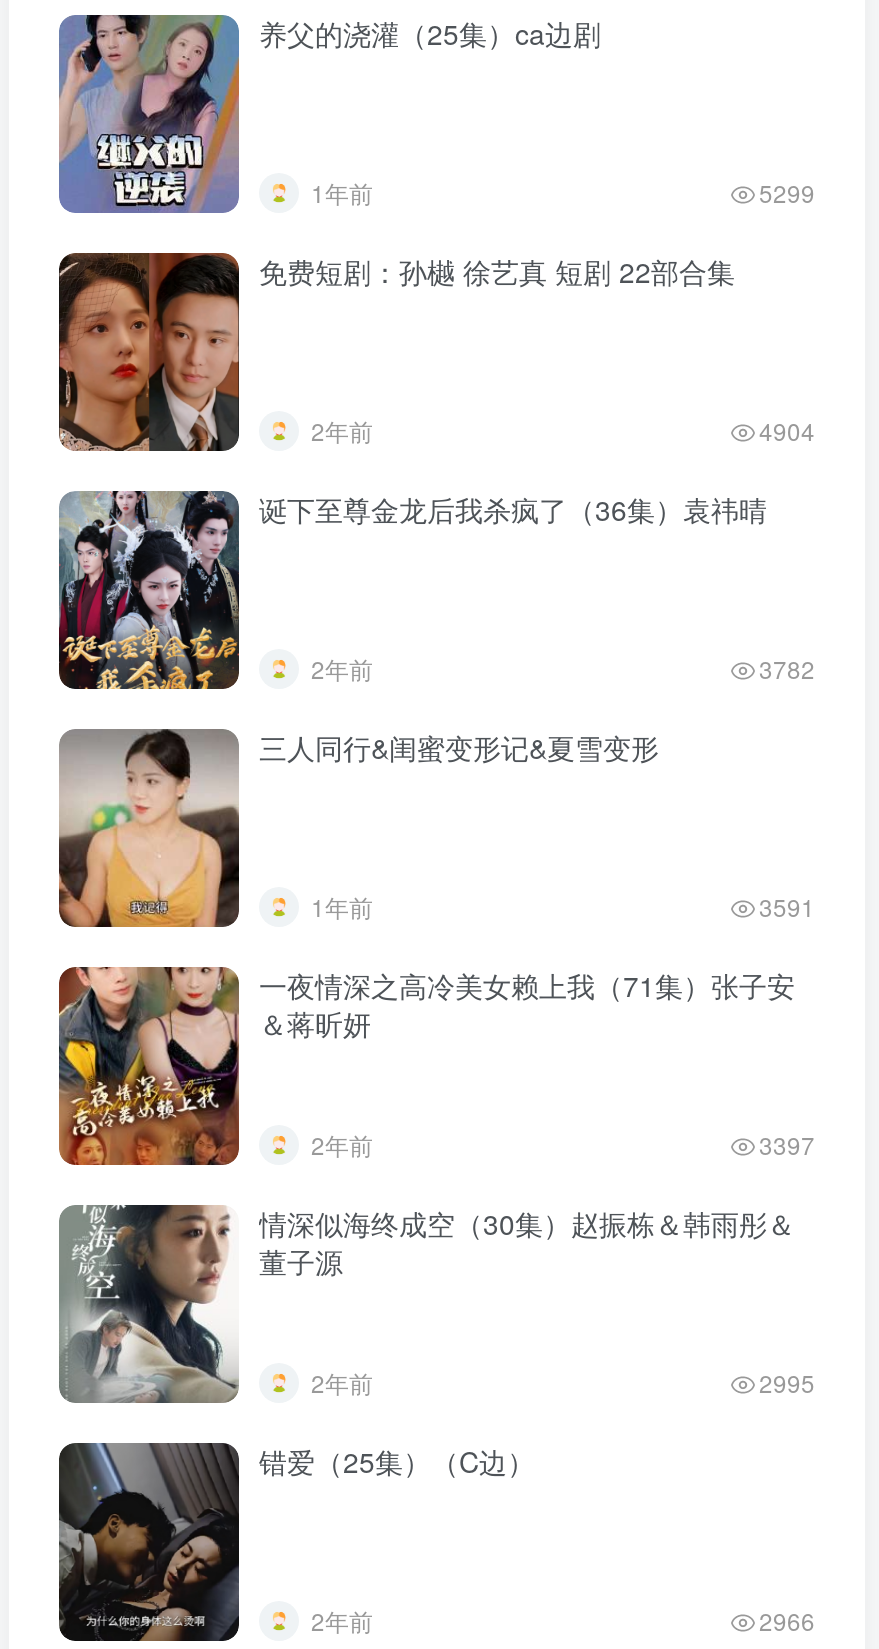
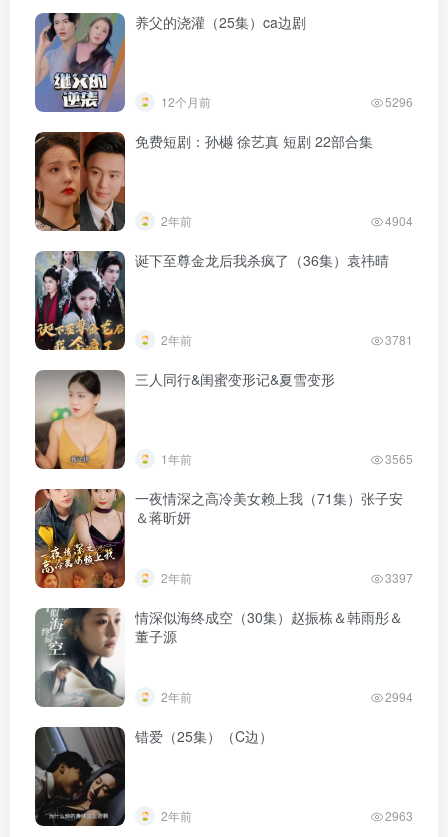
- 1年前
- 5299
+ 12个月前
+ 5296

- 3782
+ 3781

- 3591
+ 3565

- 2995
+ 2994

- 2966
+ 2963
